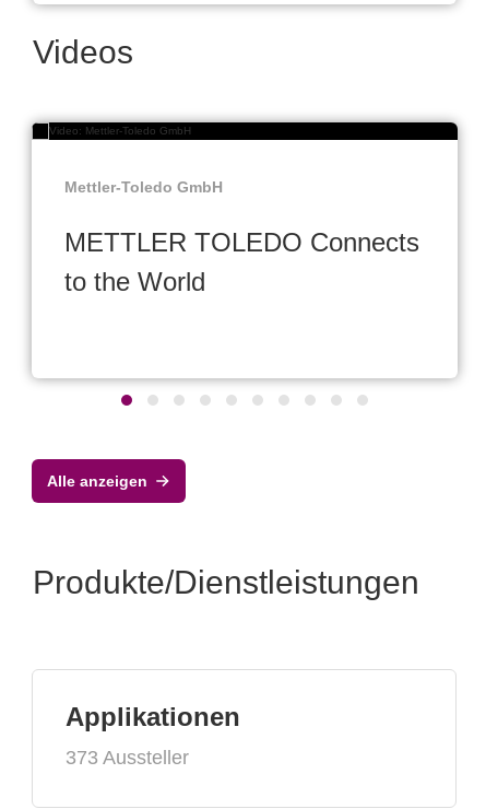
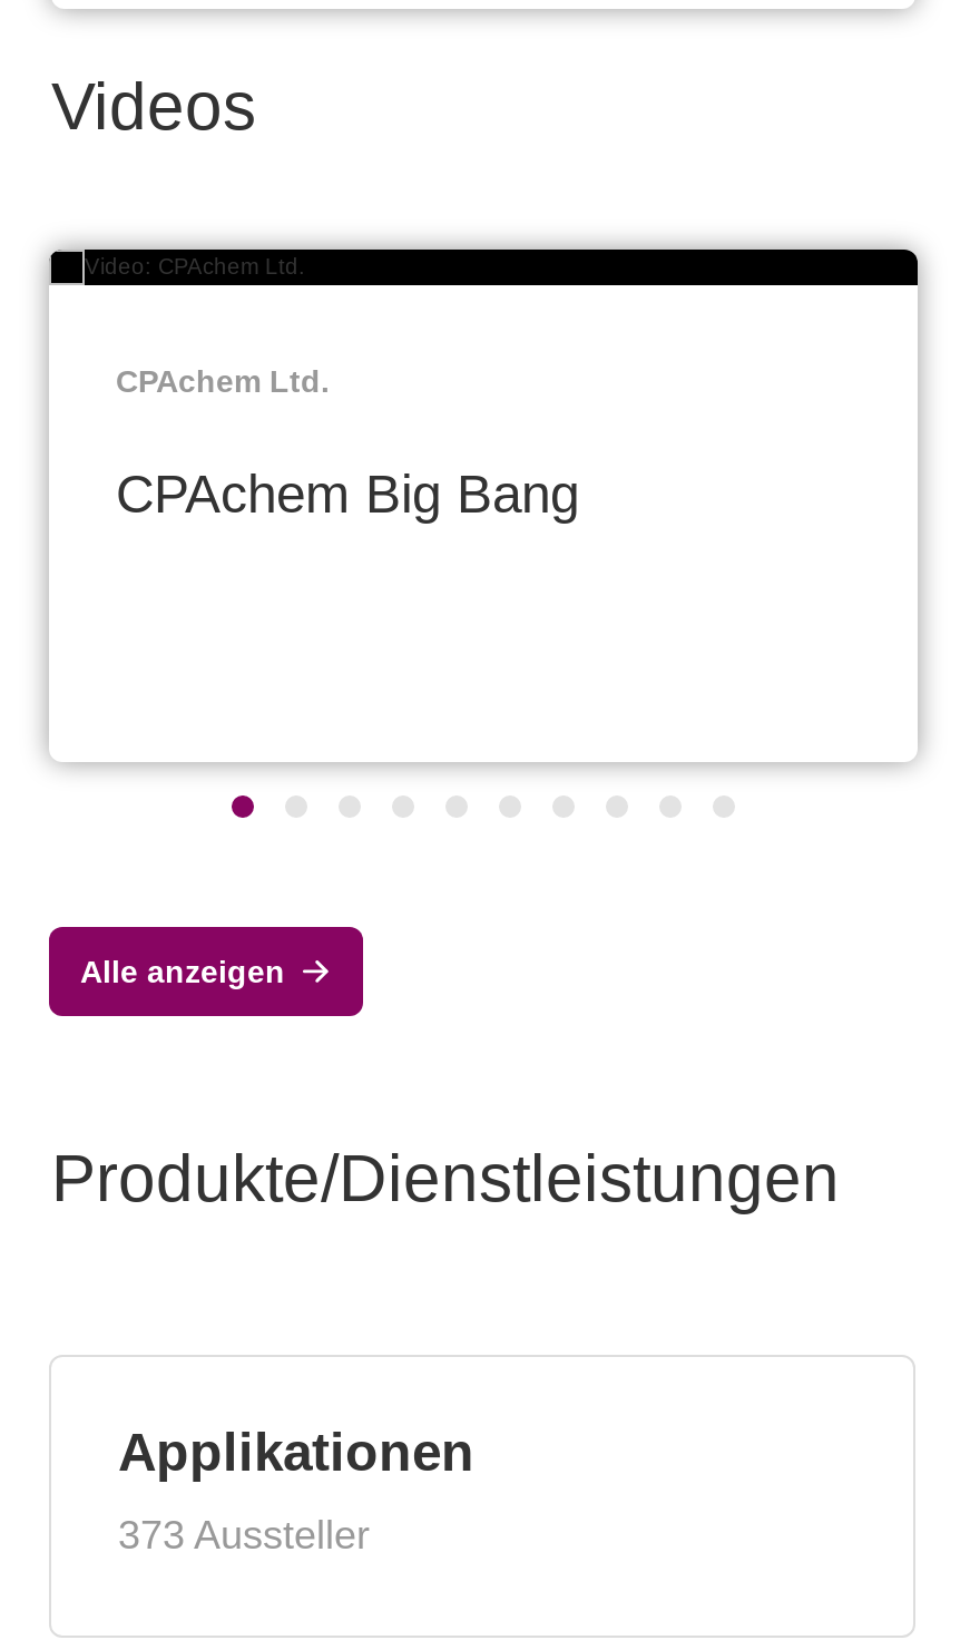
- Mettler-Toledo GmbH
+ CPAchem Ltd.

- METTLER TOLEDO Connects
- to the World
+ CPAchem Big Bang
